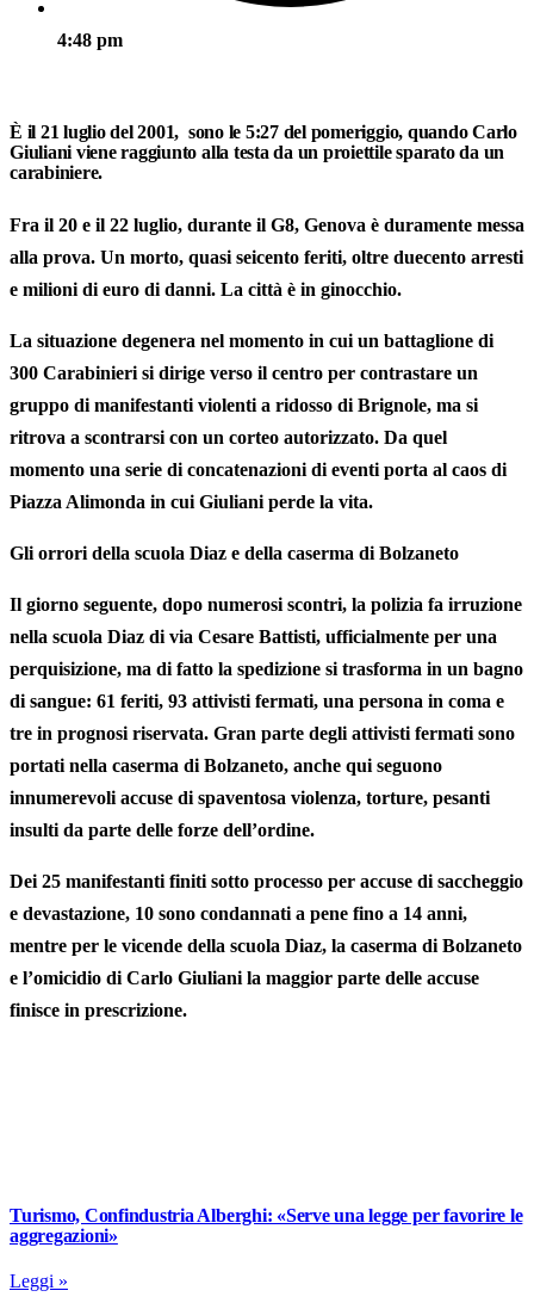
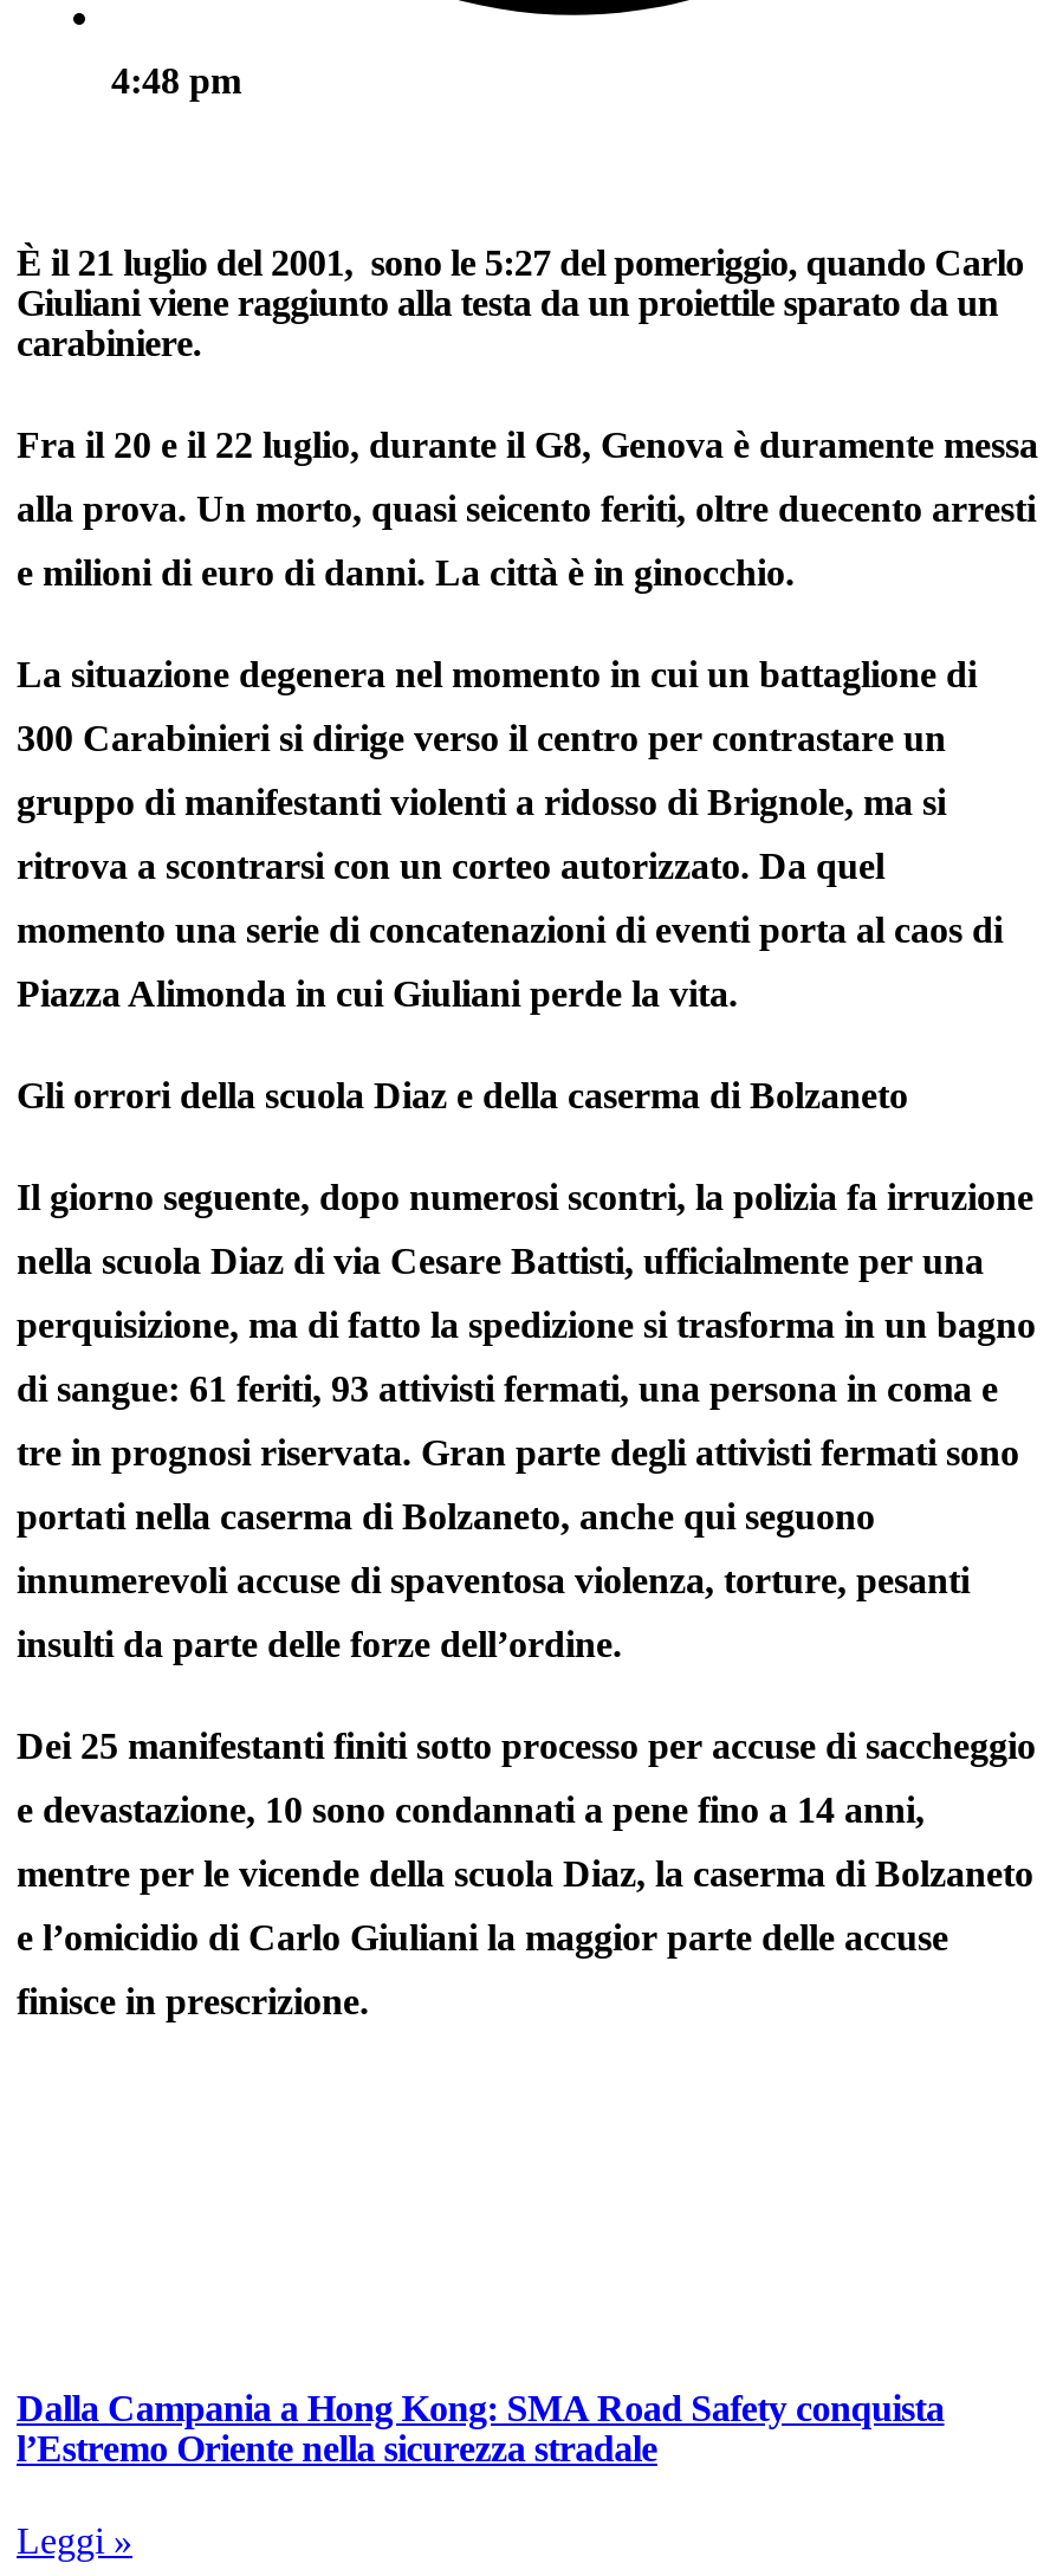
- Turismo, Confindustria Alberghi: «Serve una legge per favorire le
- aggregazioni»
+ Dalla Campania a Hong Kong: SMA Road Safety conquista
+ l’Estremo Oriente nella sicurezza stradale
